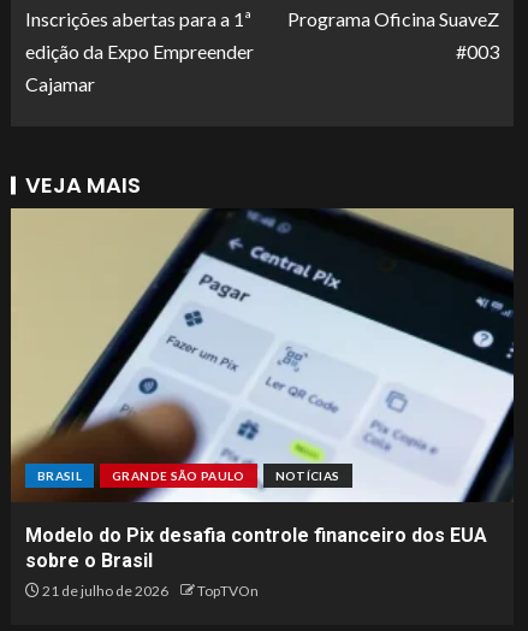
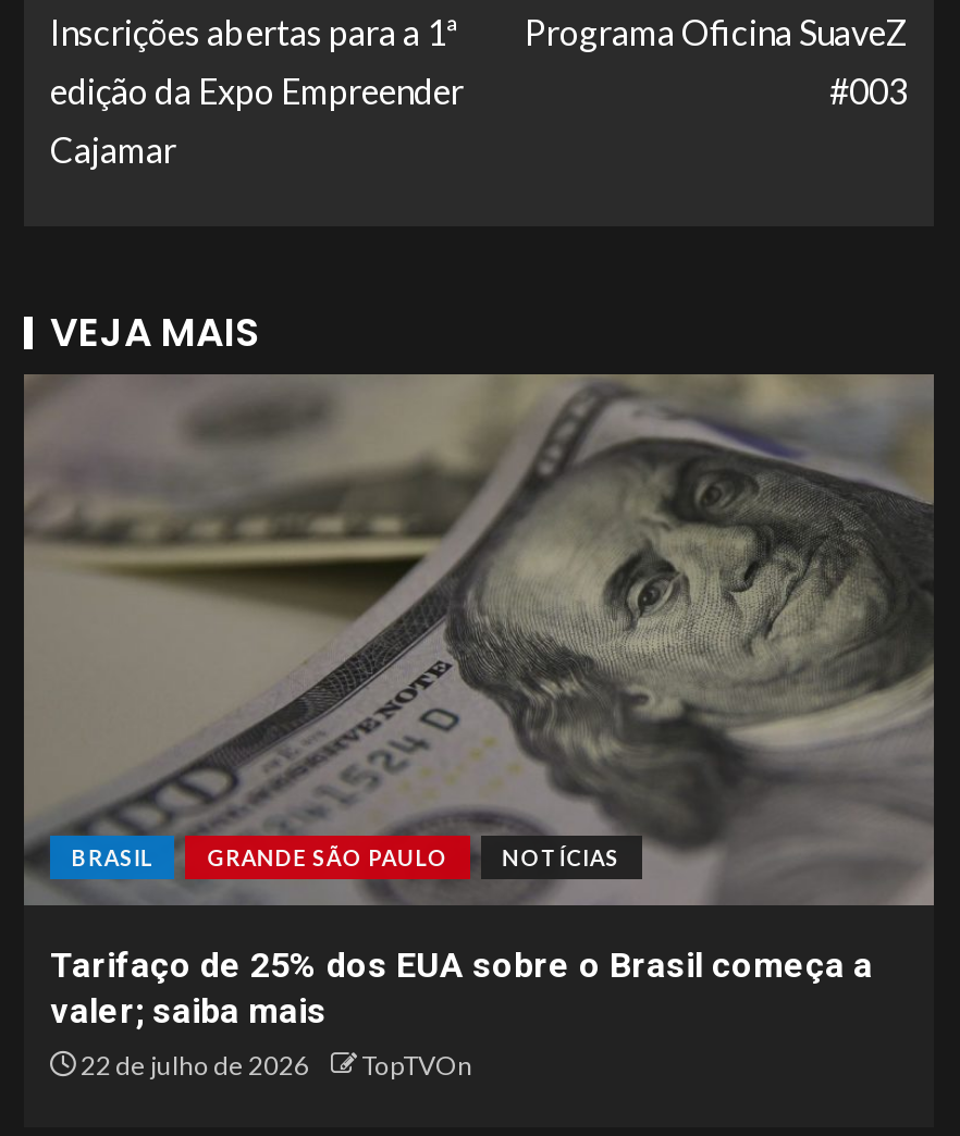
- [image]
- Modelo do Pix desafia controle financeiro dos EUA
- sobre o Brasil
- 21 de julho de 2026
+ [image]
+ Tarifaço de 25% dos EUA sobre o Brasil começa a
+ valer; saiba mais
+ 22 de julho de 2026
